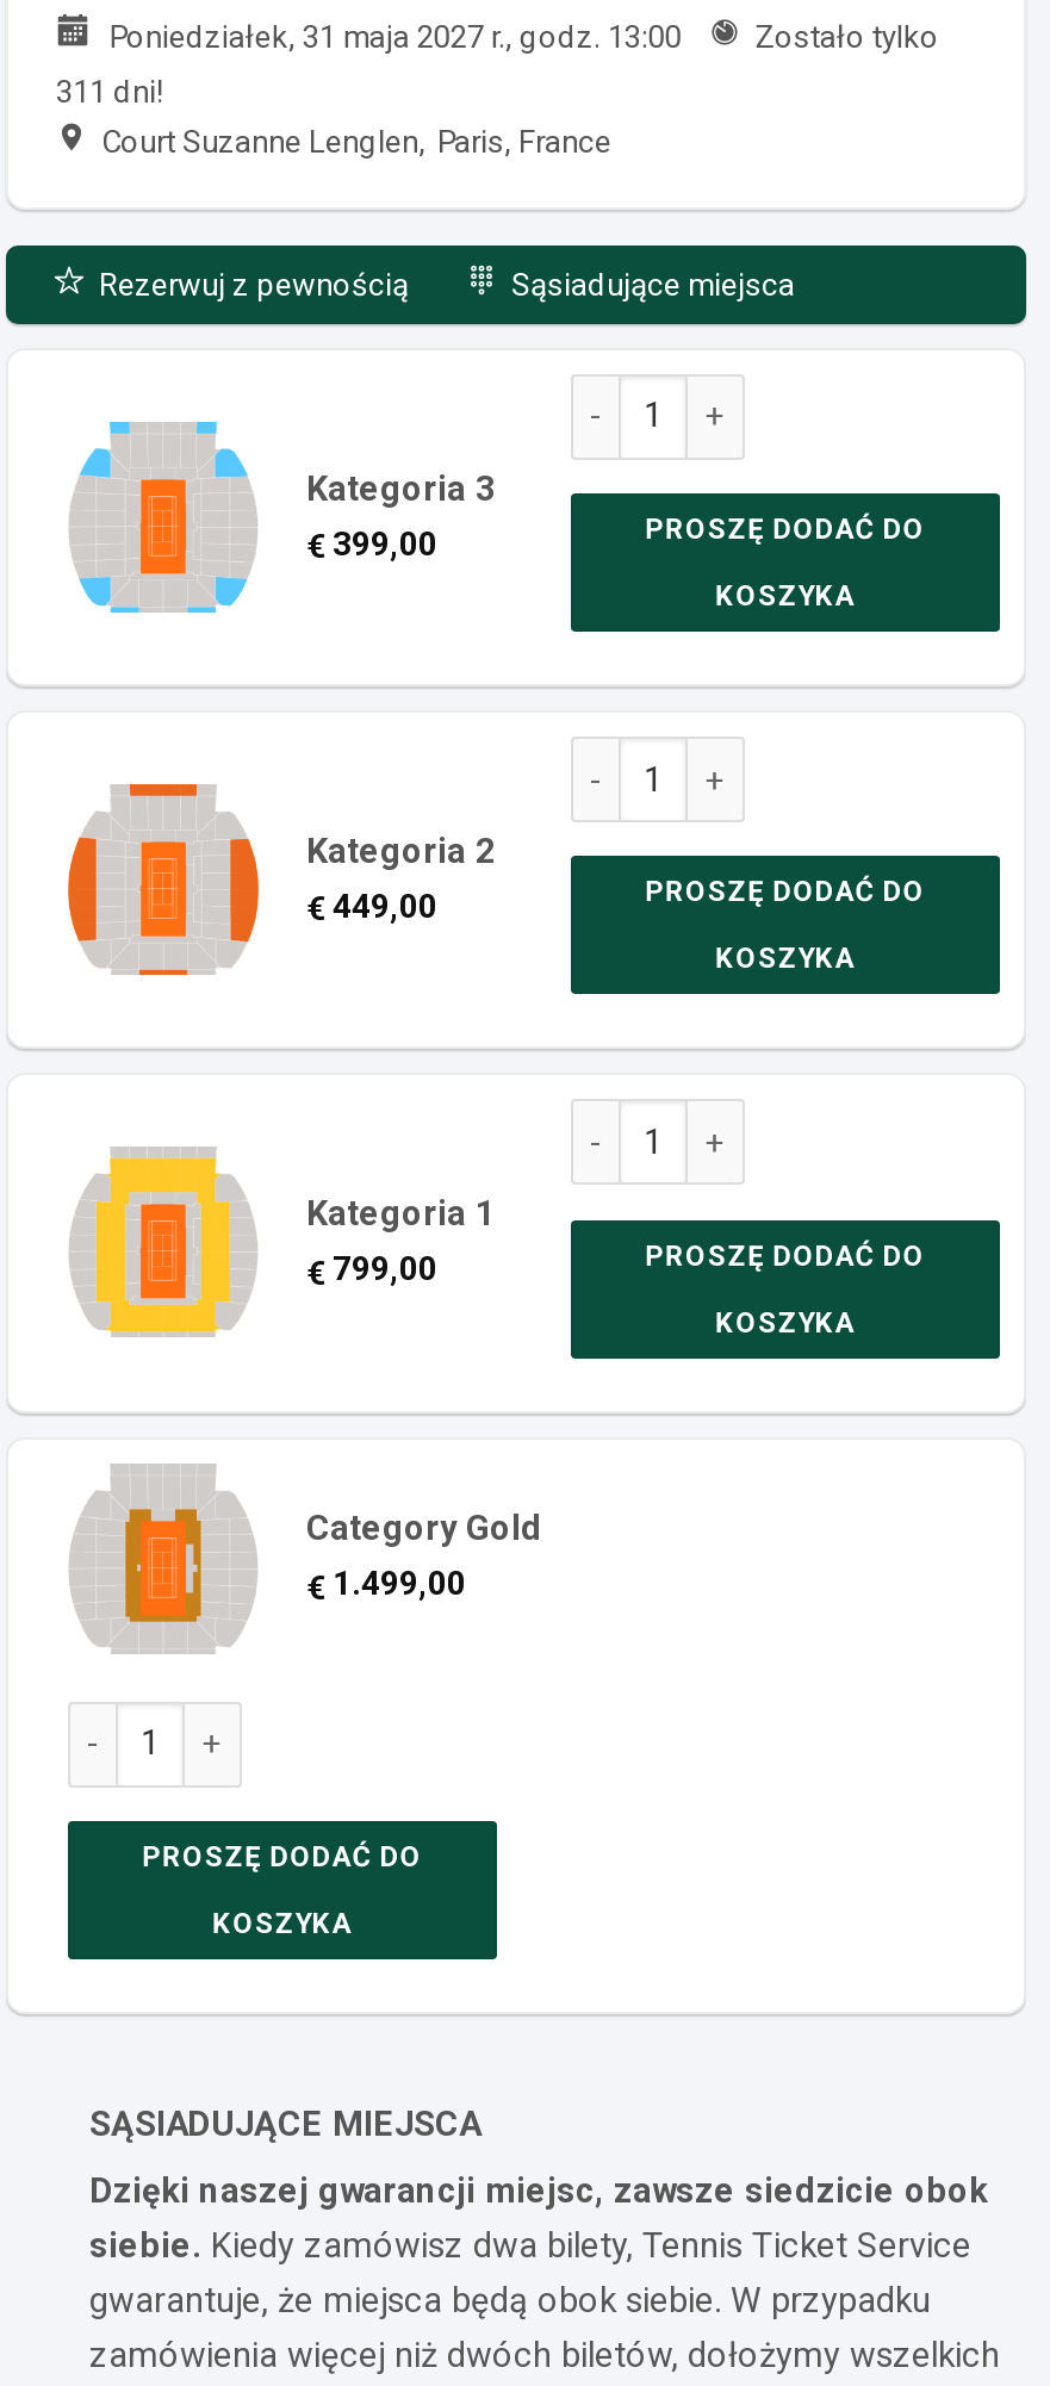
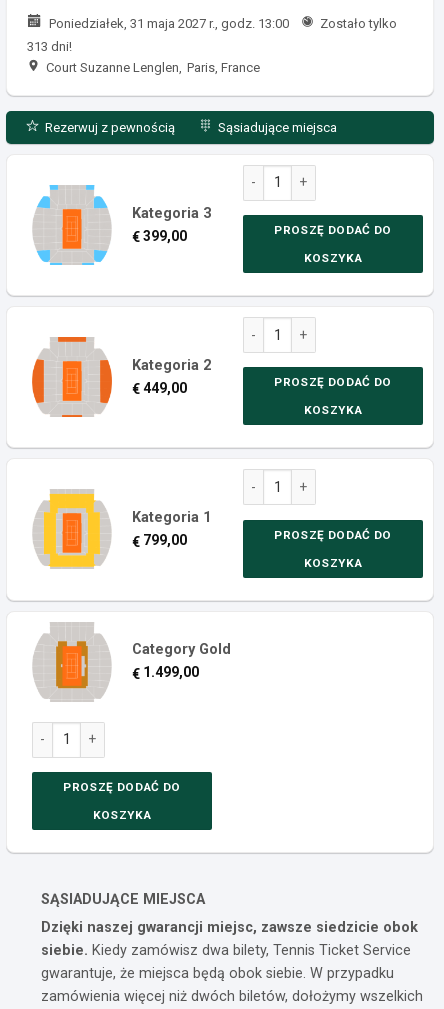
- 311 dni!
+ 313 dni!
